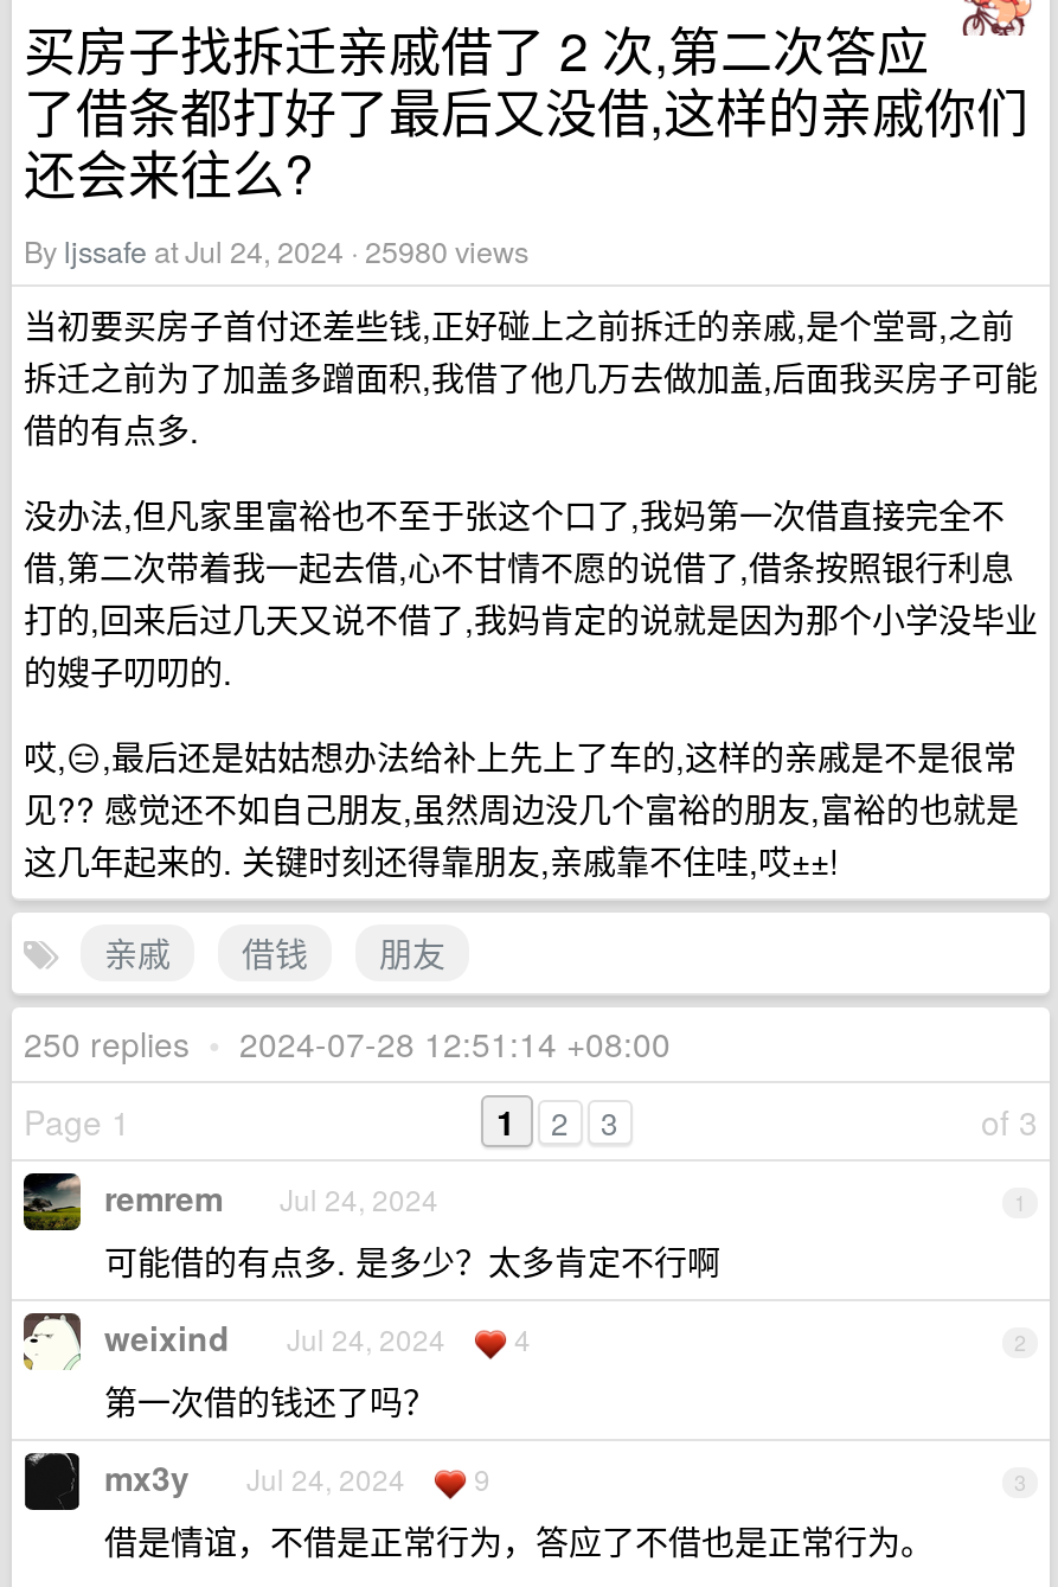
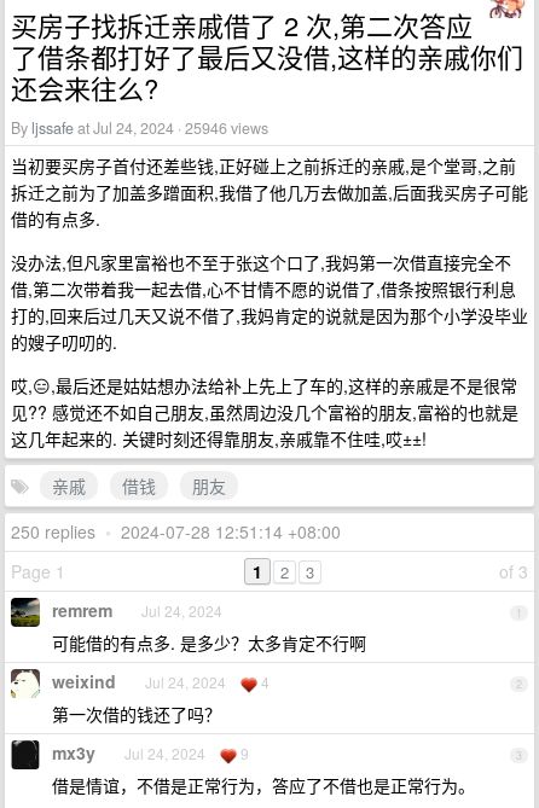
- By ljssafe at Jul 24, 2024 · 25980 views
+ By ljssafe at Jul 24, 2024 · 25946 views
